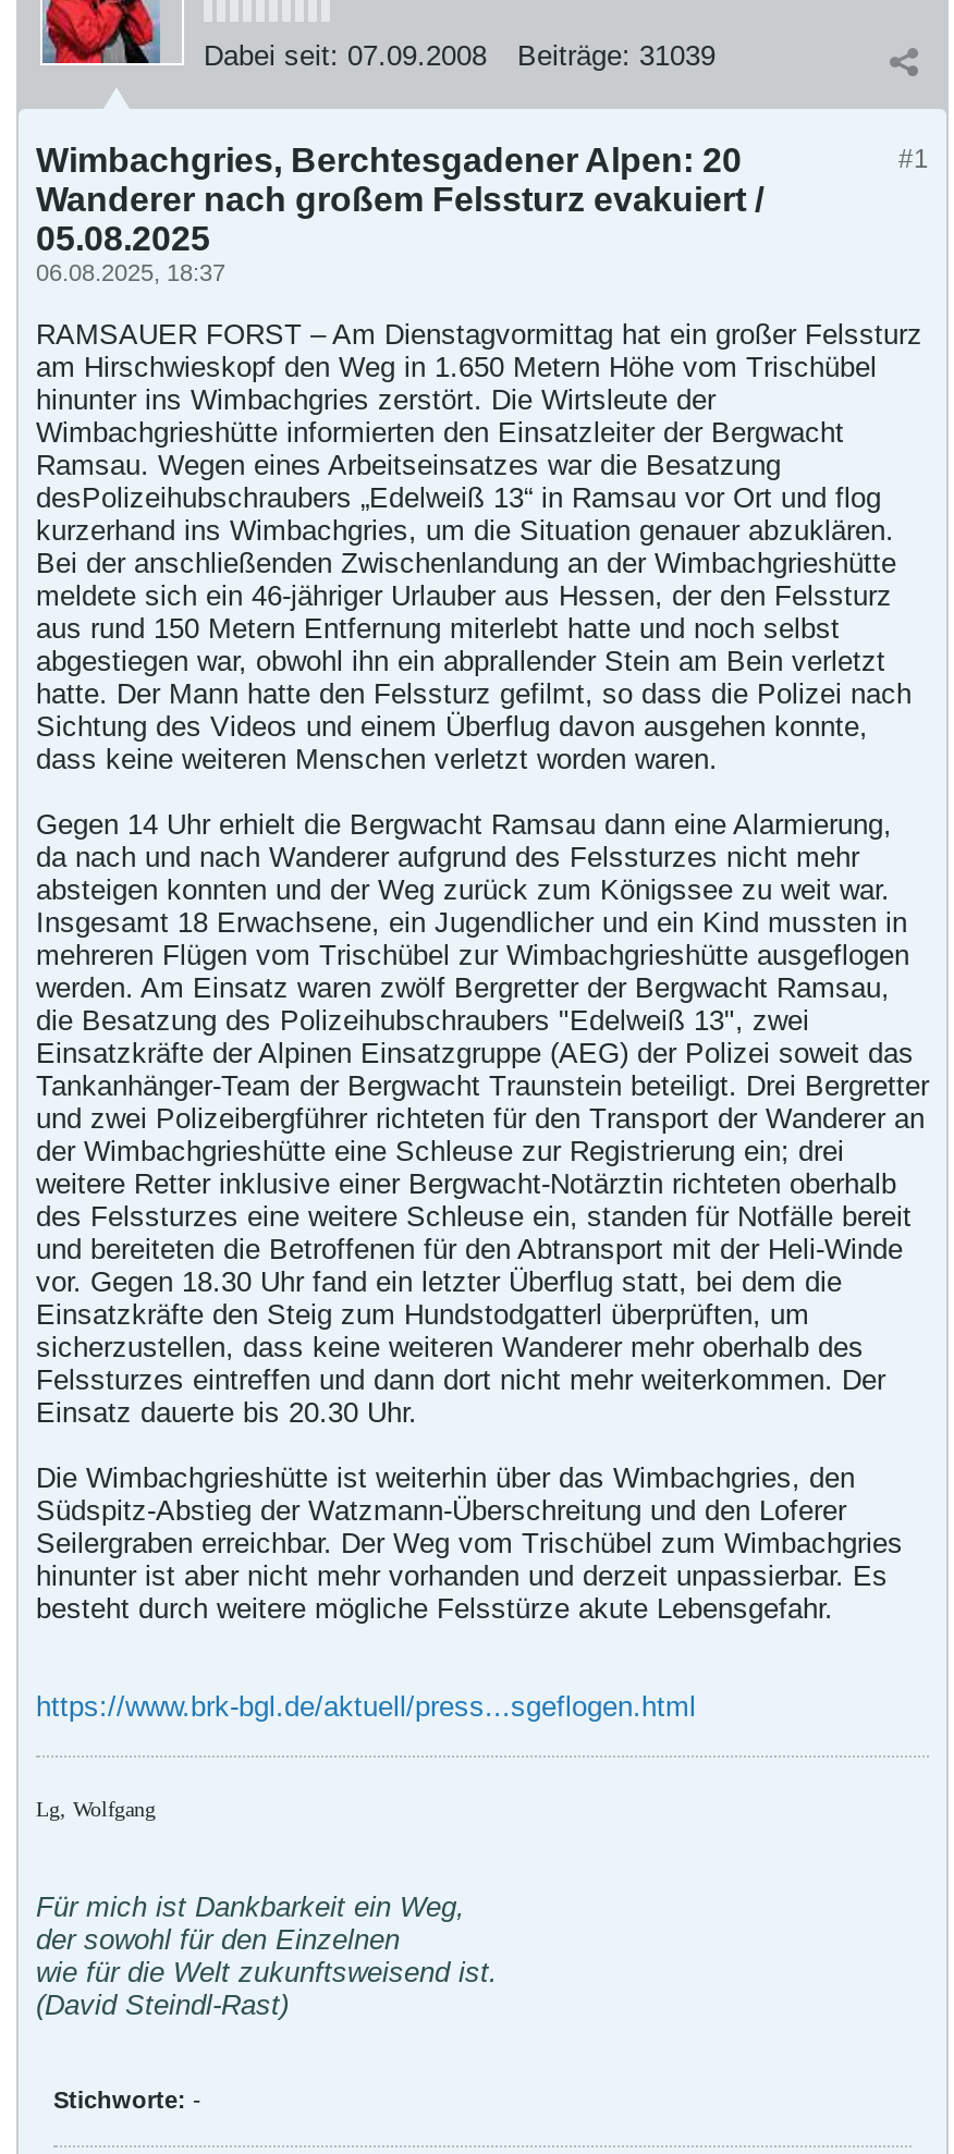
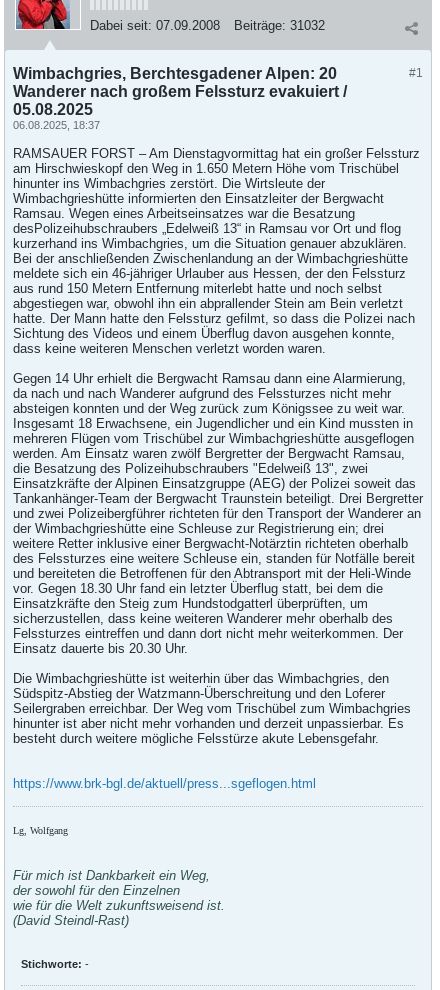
- Dabei seit: 07.09.2008 Beiträge: 31039
+ Dabei seit: 07.09.2008 Beiträge: 31032
